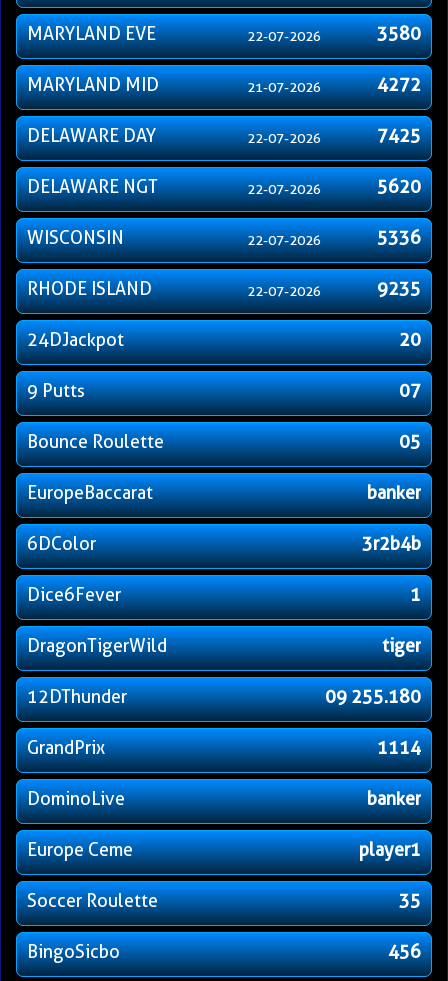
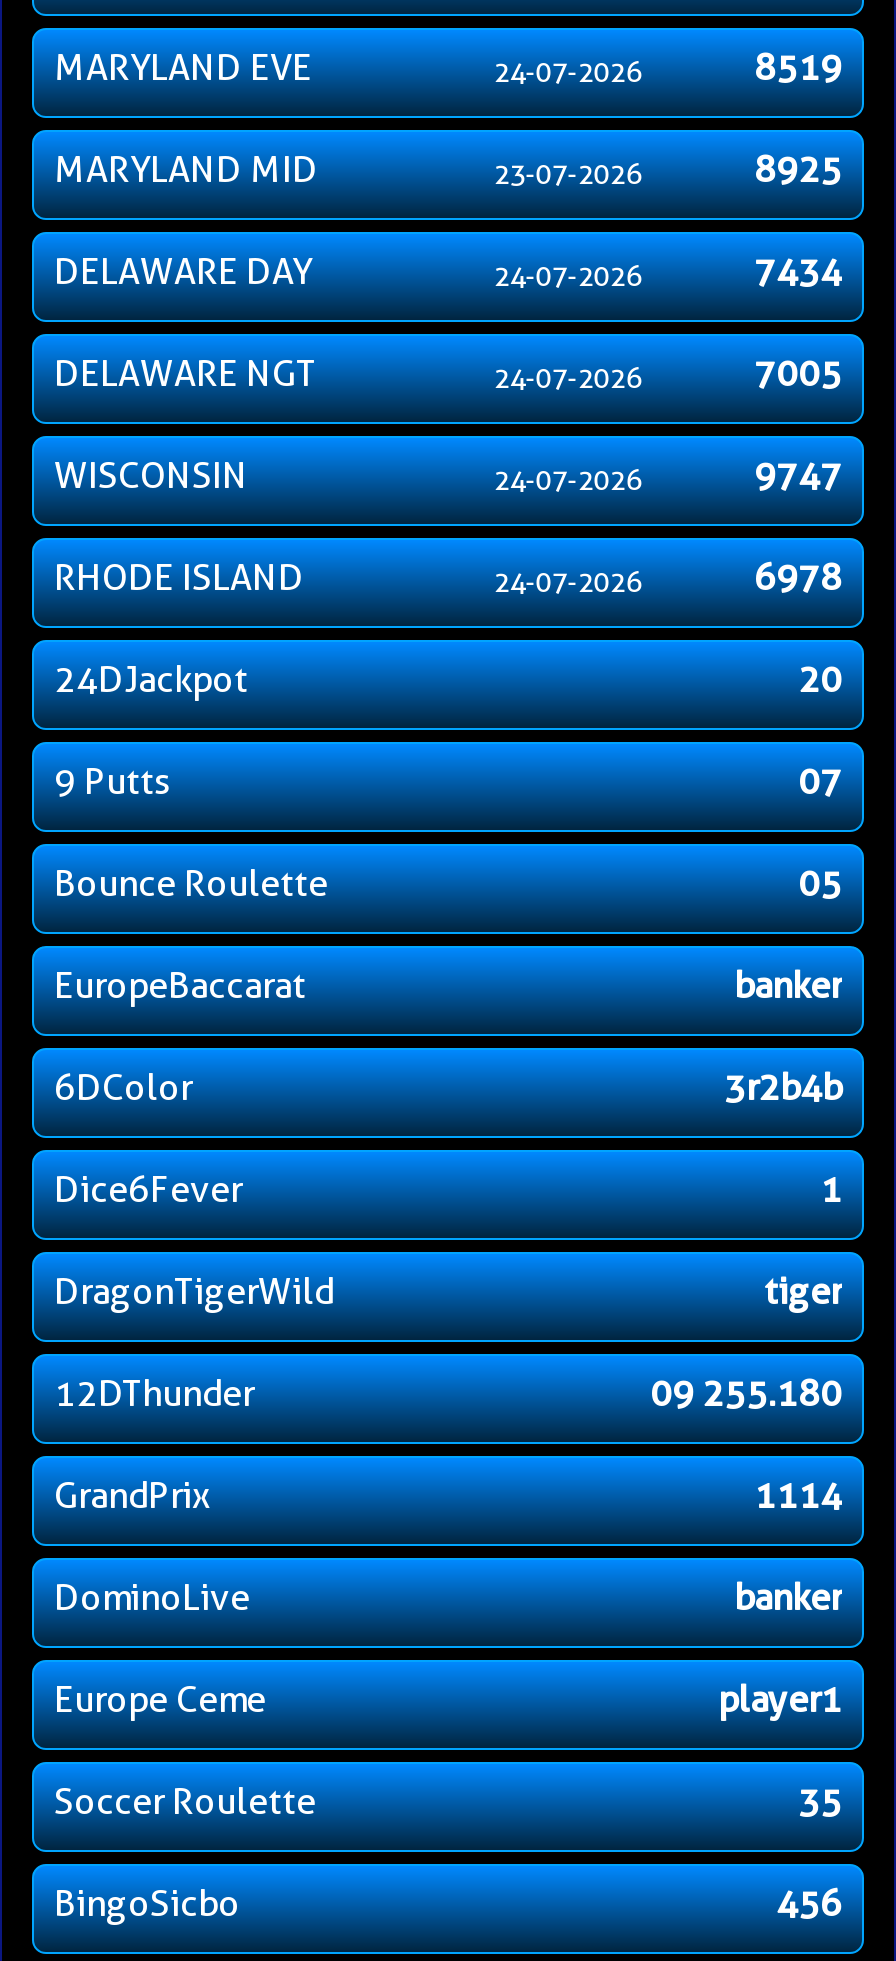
- 22-07-2026
+ 24-07-2026

- 3580
+ 8519

- 21-07-2026
+ 23-07-2026

- 4272
+ 8925

- 22-07-2026
+ 24-07-2026

- 7425
+ 7434

- 22-07-2026
+ 24-07-2026

- 5620
+ 7005

- 22-07-2026
+ 24-07-2026

- 5336
+ 9747

- 22-07-2026
+ 24-07-2026

- 9235
+ 6978
